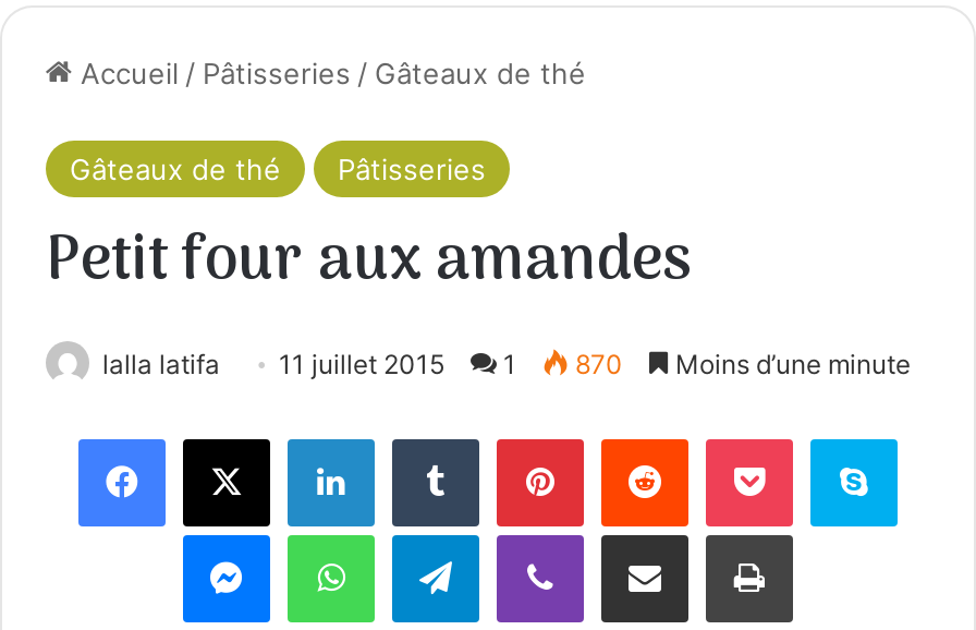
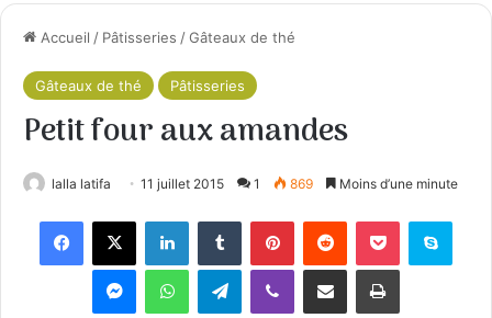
- lalla latifa 11 juillet 2015 1 870 Moins d’une minute
+ lalla latifa 11 juillet 2015 1 869 Moins d’une minute
